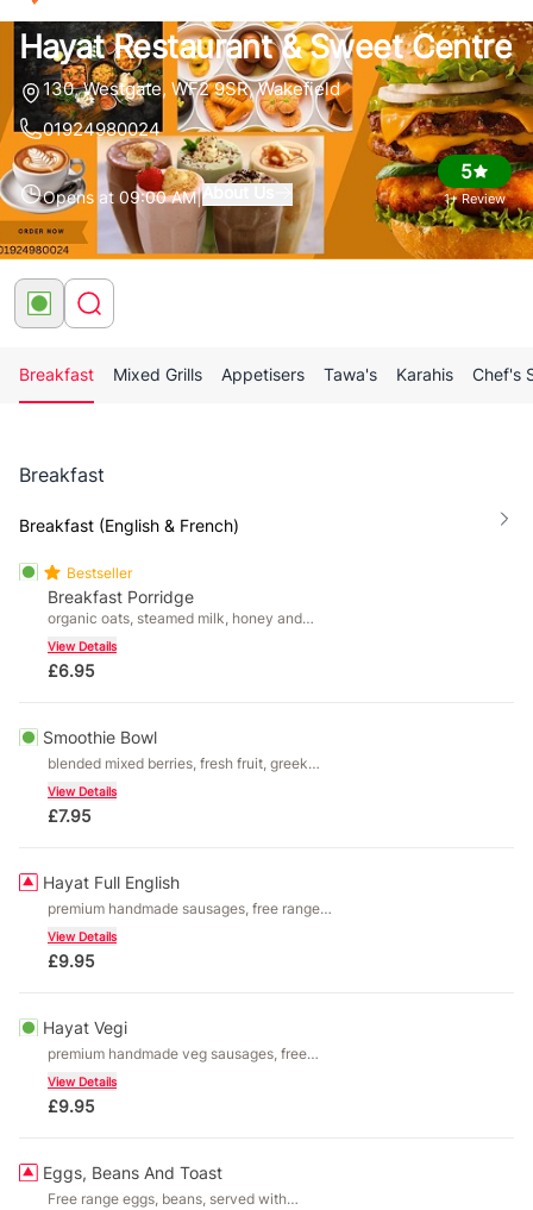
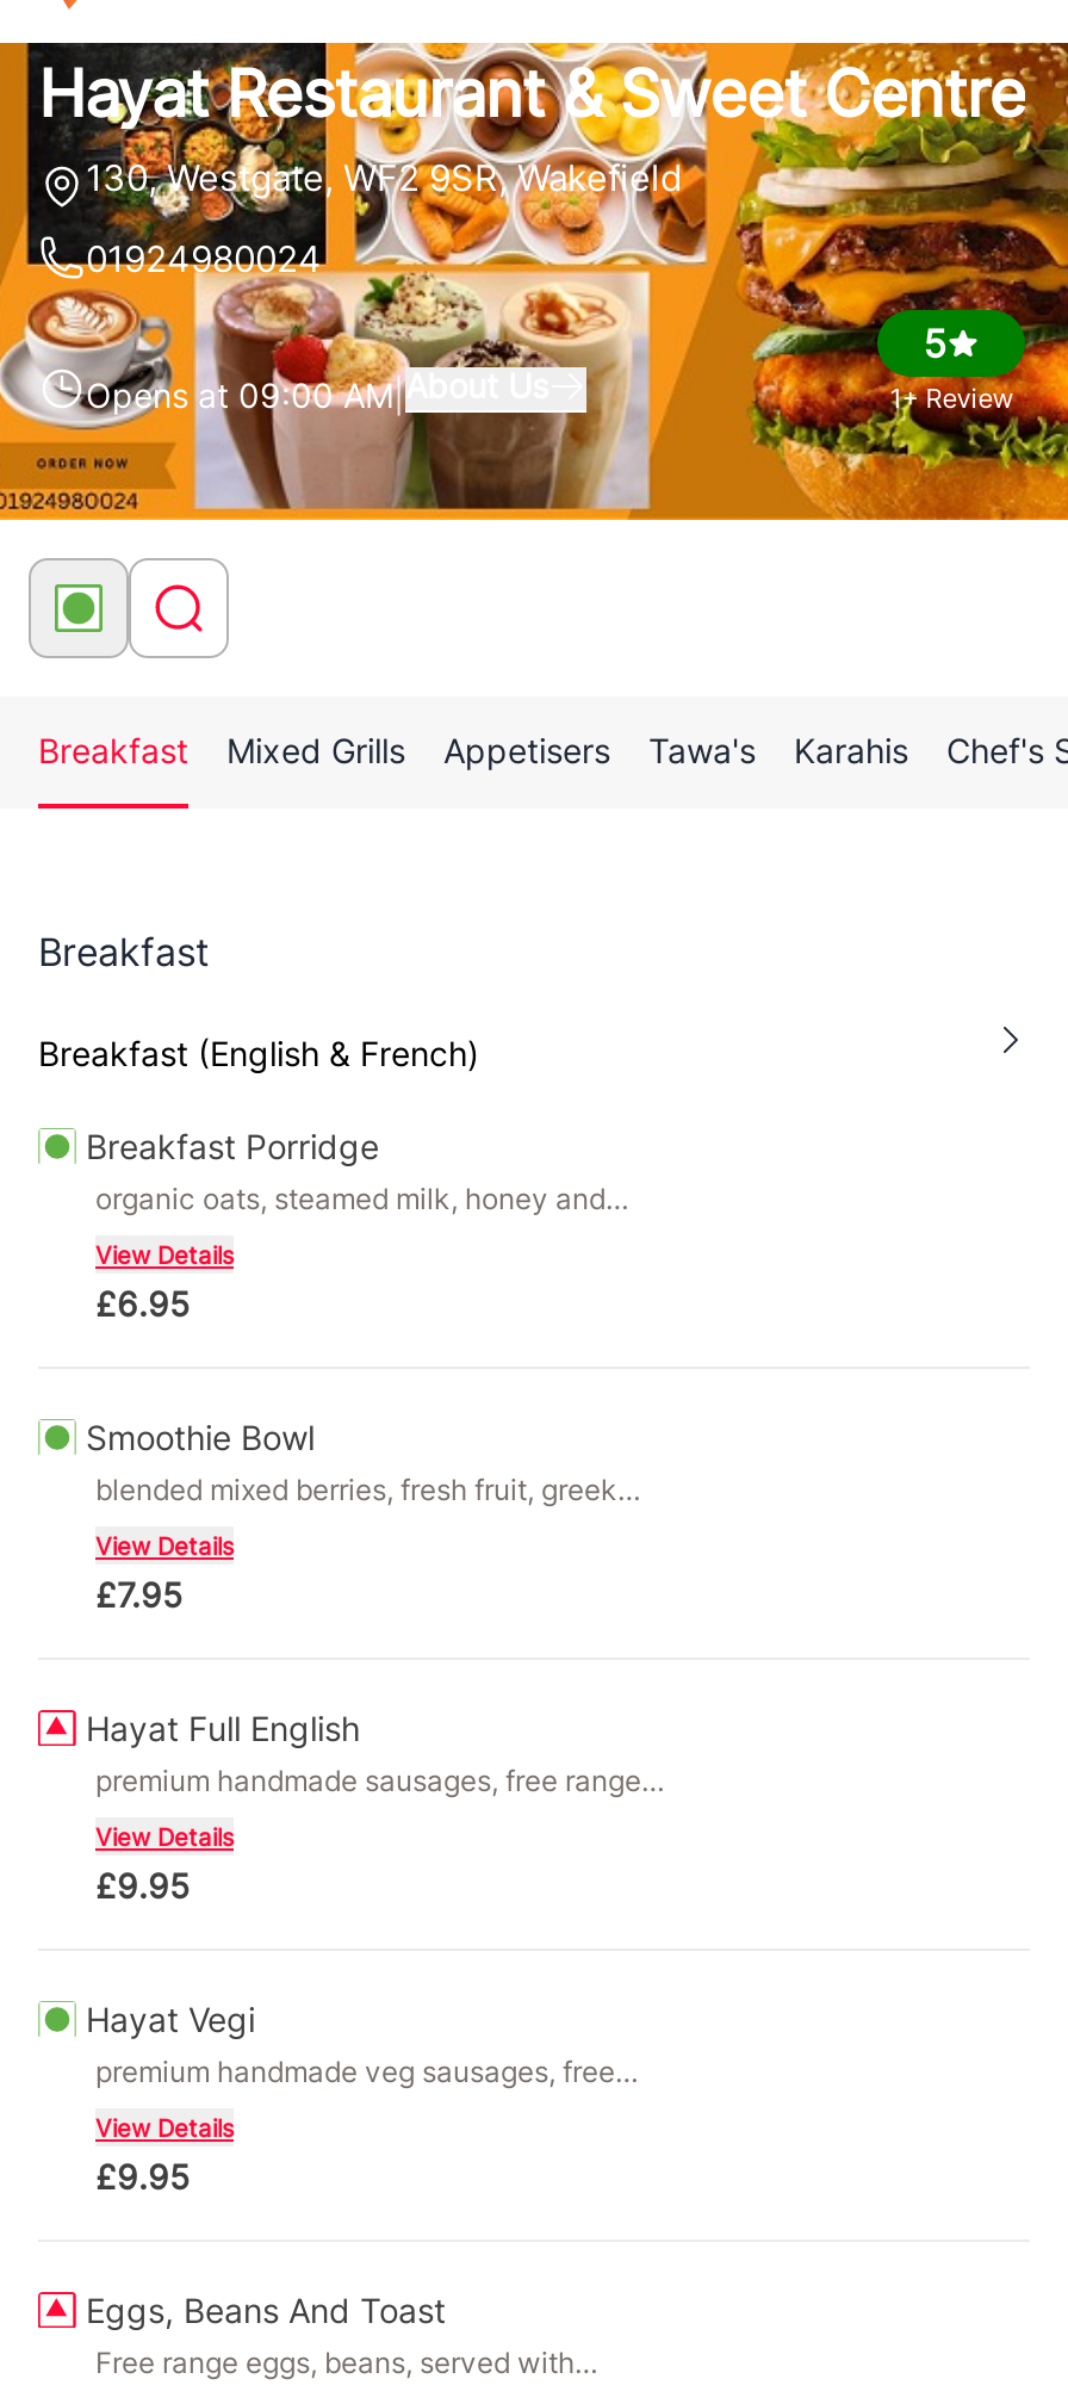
- Bestseller
